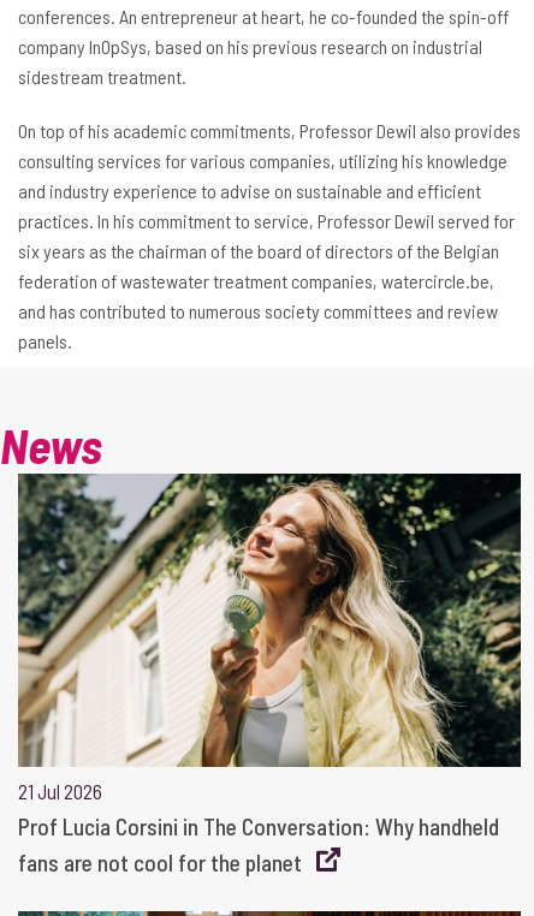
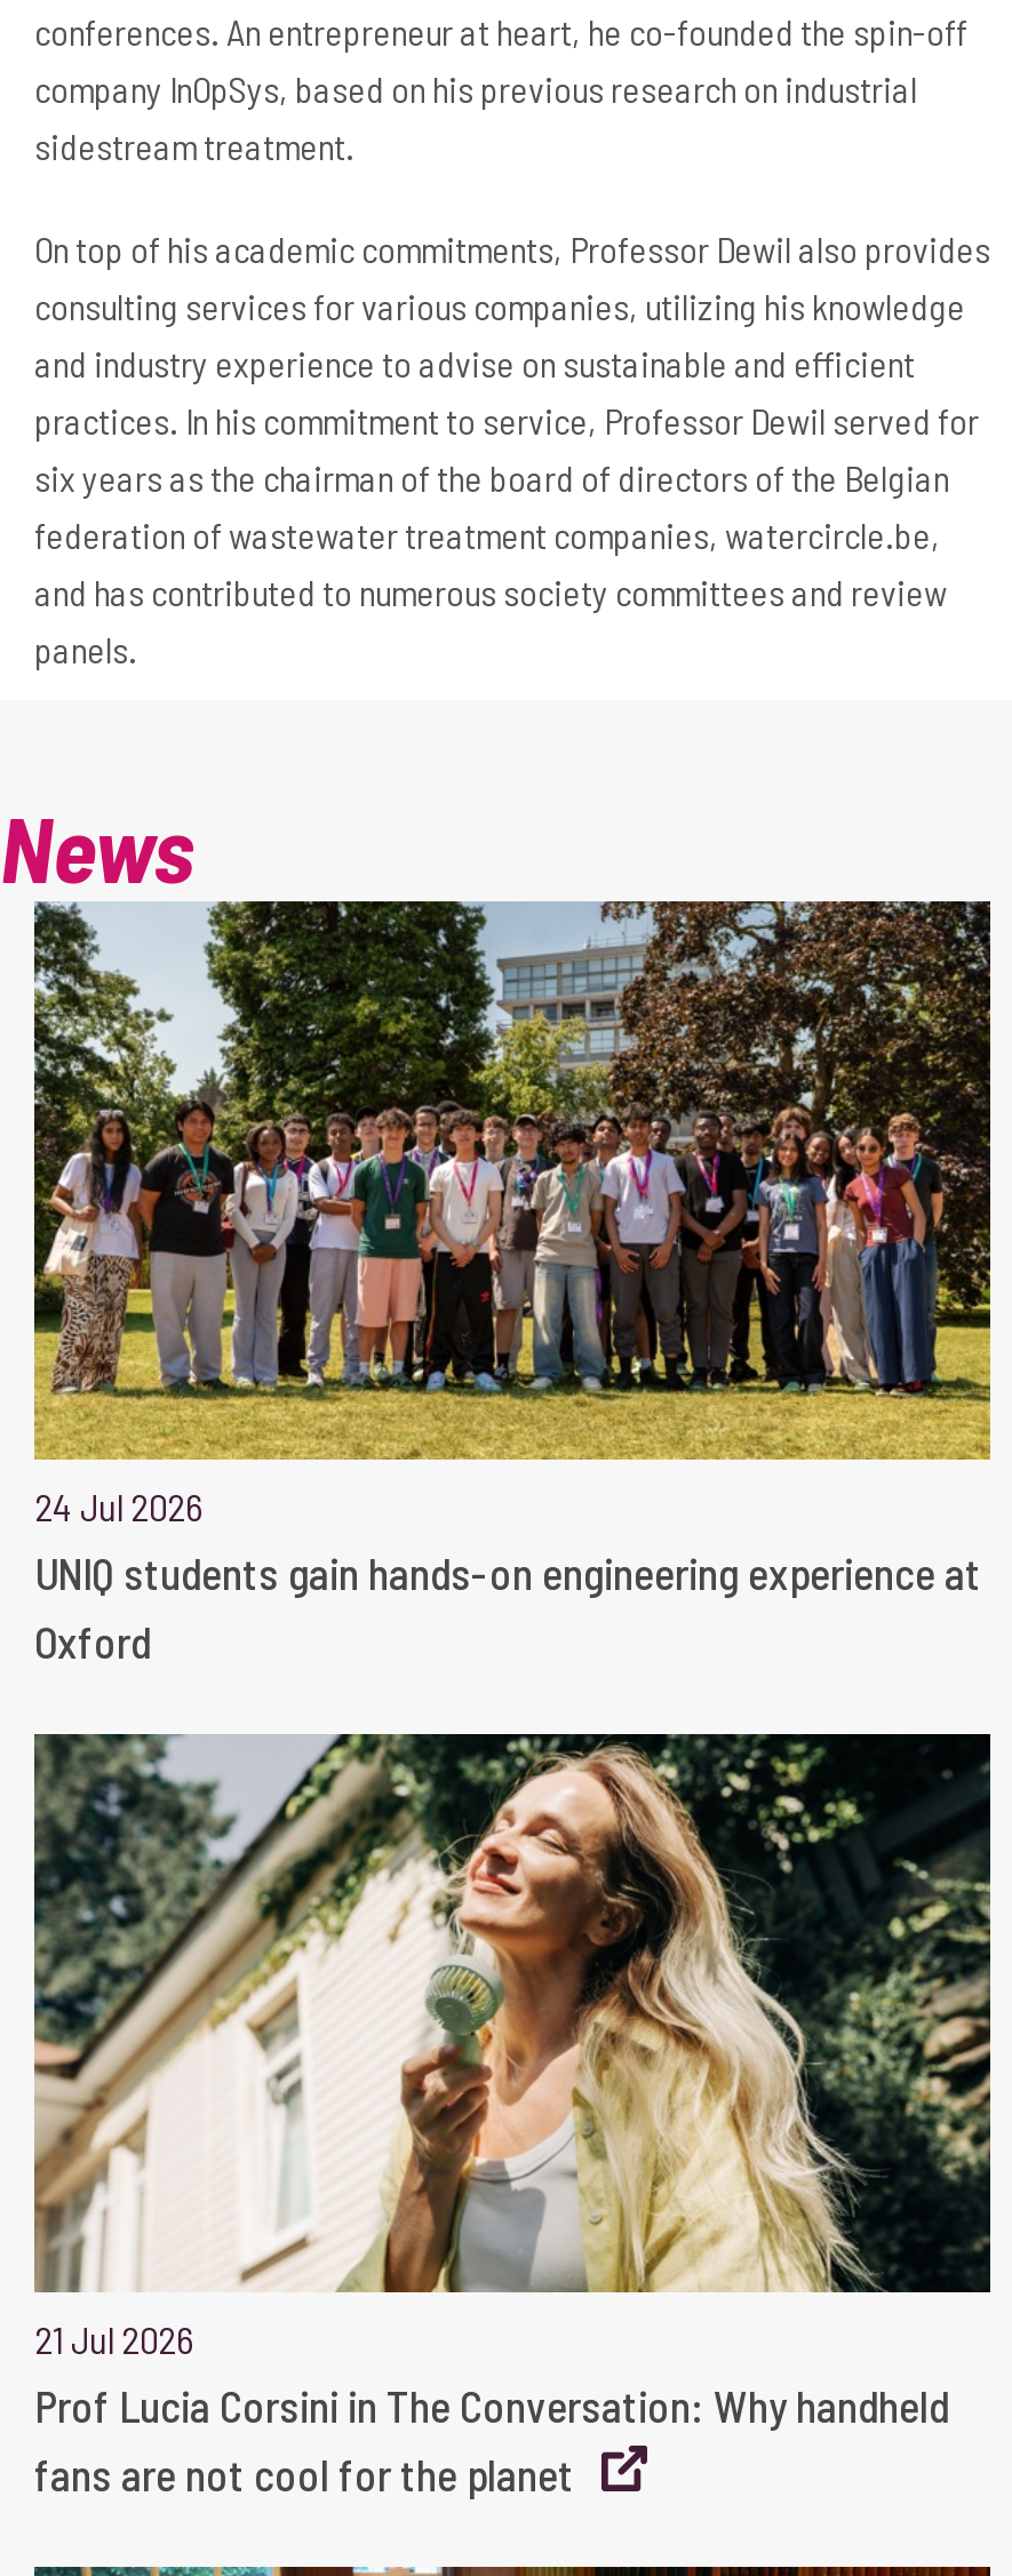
+ [image]
+ 24 Jul 2026
+ UNIQ students gain hands-on engineering experience at
+ Oxford
